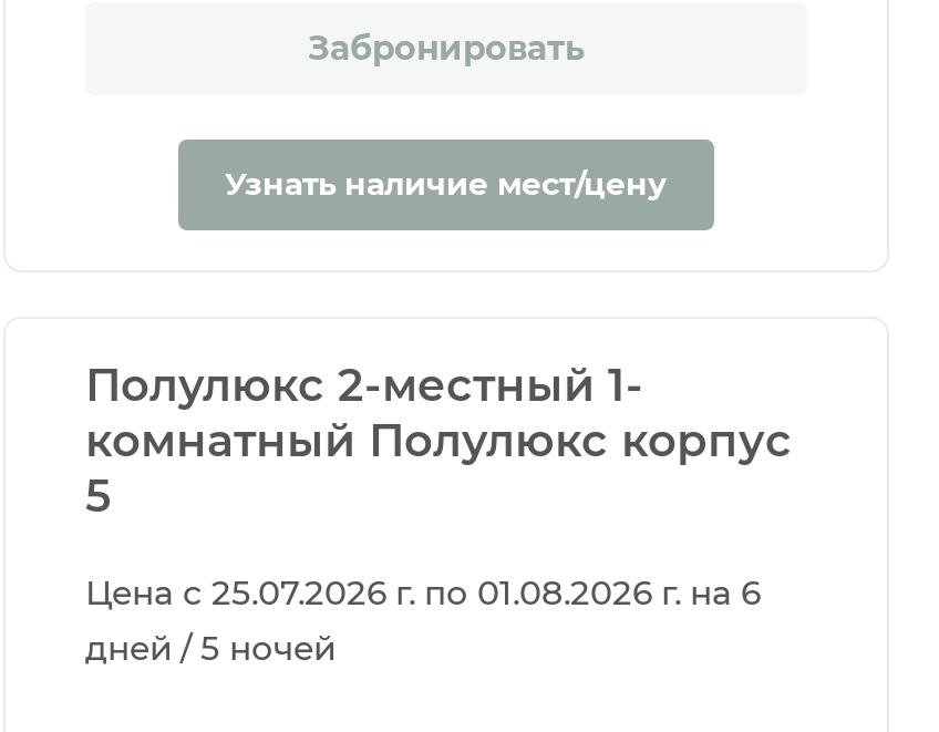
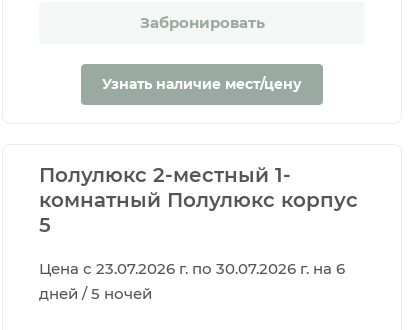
- Цена с 25.07.2026 г. по 01.08.2026 г. на 6
+ Цена с 23.07.2026 г. по 30.07.2026 г. на 6
